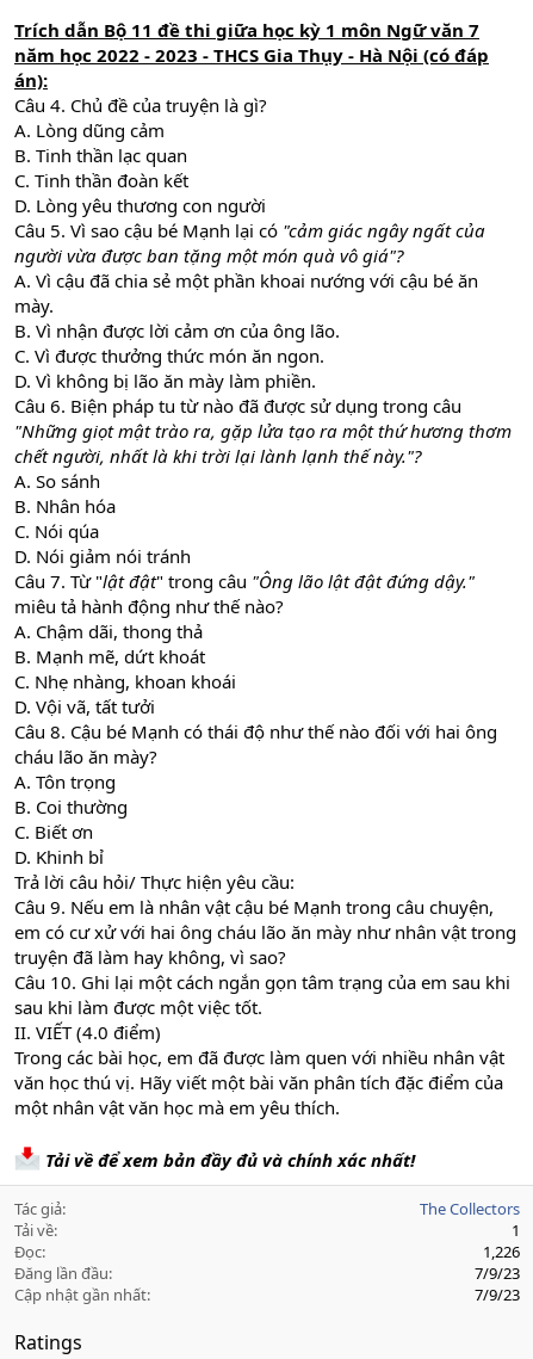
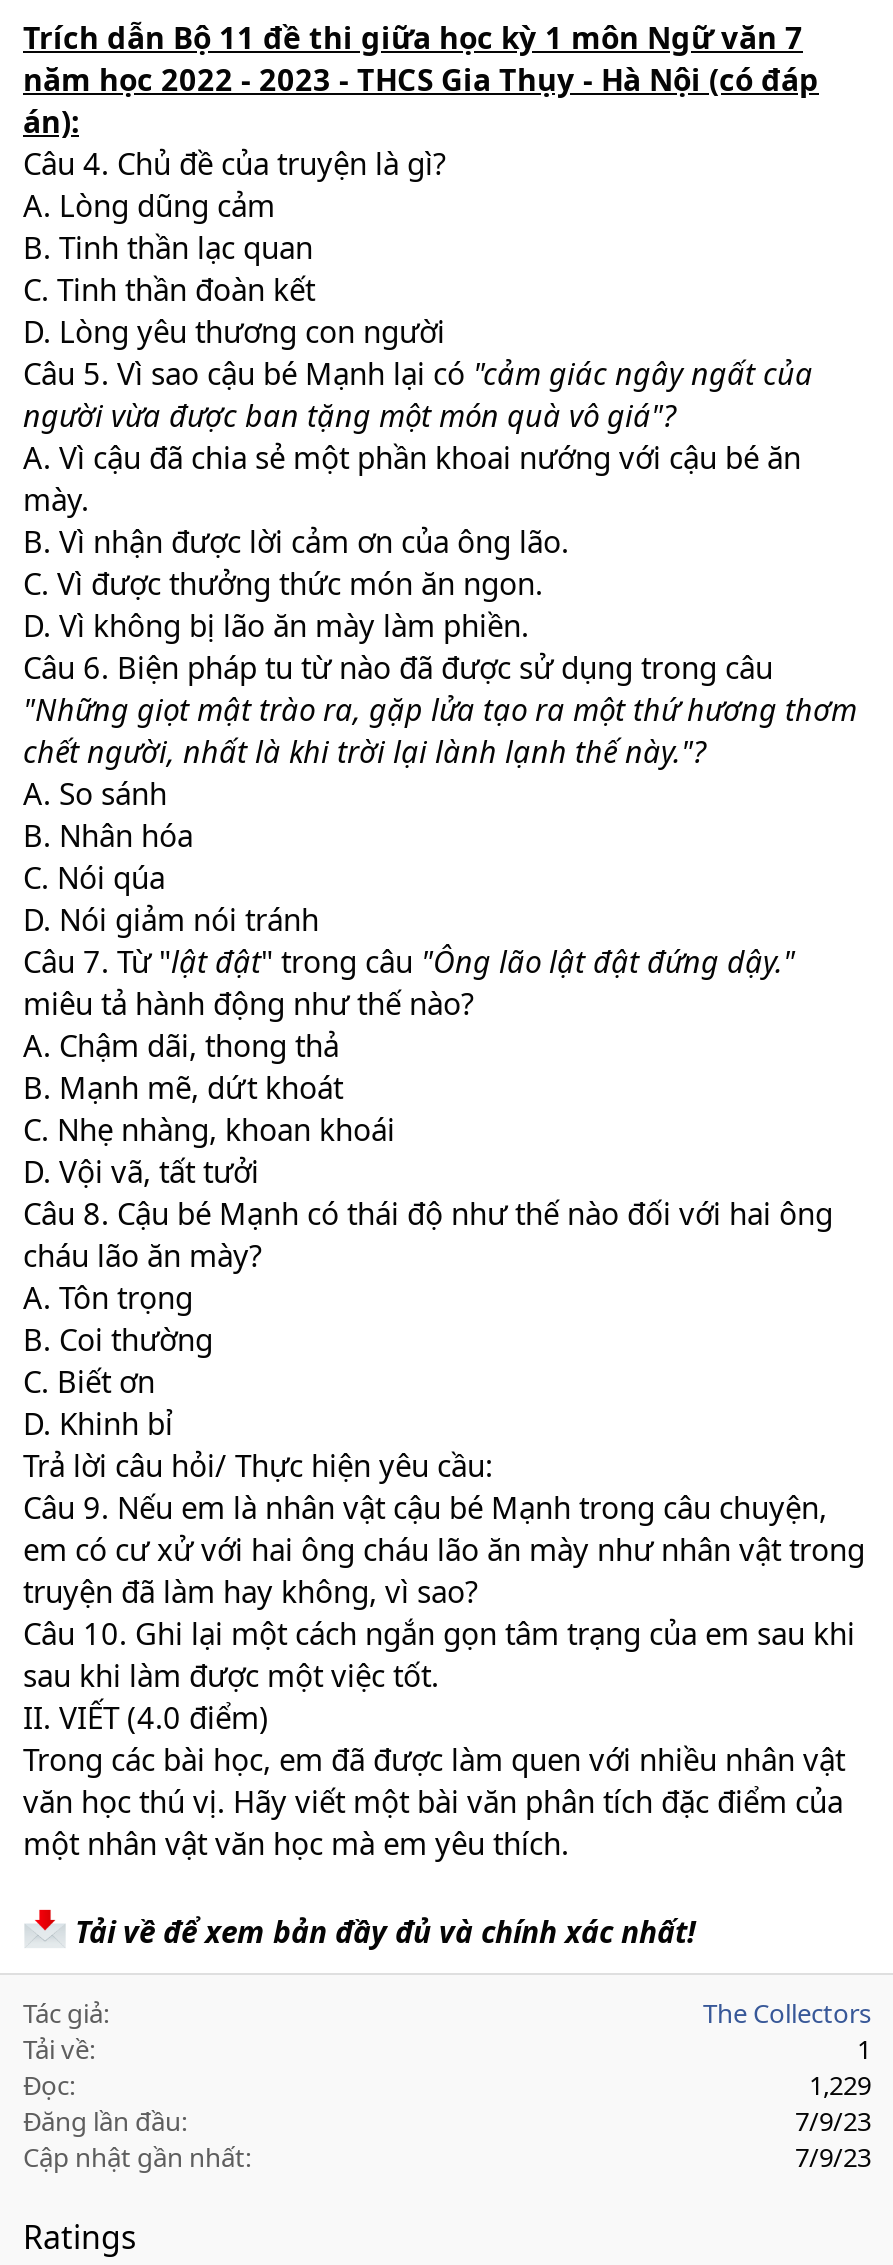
- 1,226
+ 1,229
